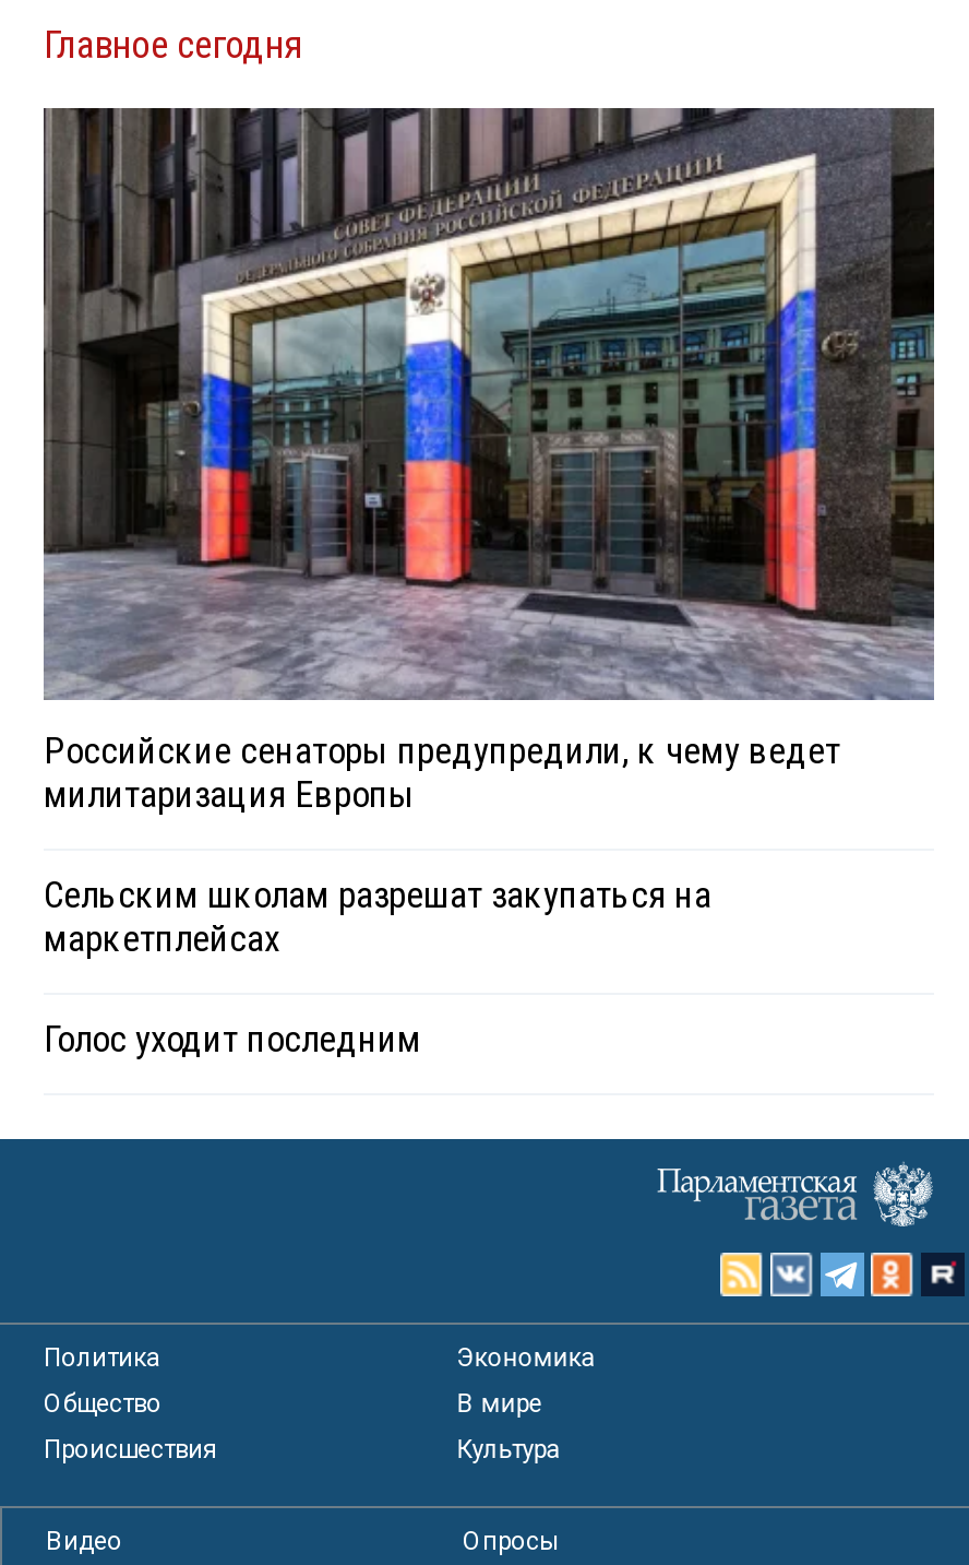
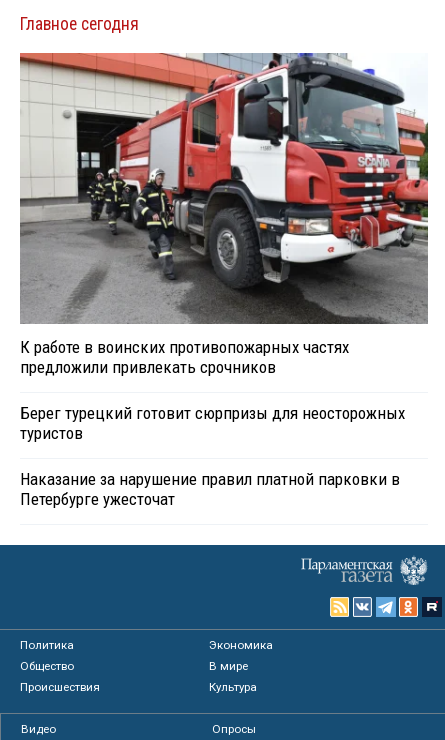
- [image]
- Российские сенаторы предупредили, к чему ведет
- милитаризация Европы
+ [image]
+ К работе в воинских противопожарных частях
+ предложили привлекать срочников

- Сельским школам разрешат закупаться на
- маркетплейсах
+ Берег турецкий готовит сюрпризы для неосторожных
+ туристов

- Голос уходит последним
+ Наказание за нарушение правил платной парковки в
+ Петербурге ужесточат
